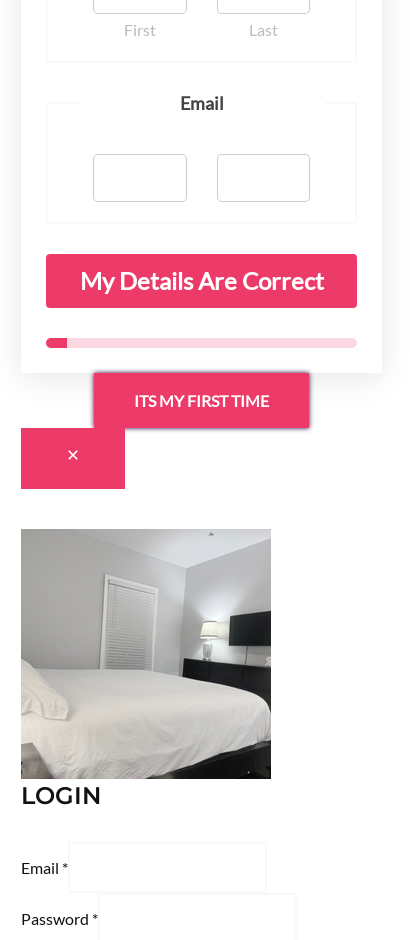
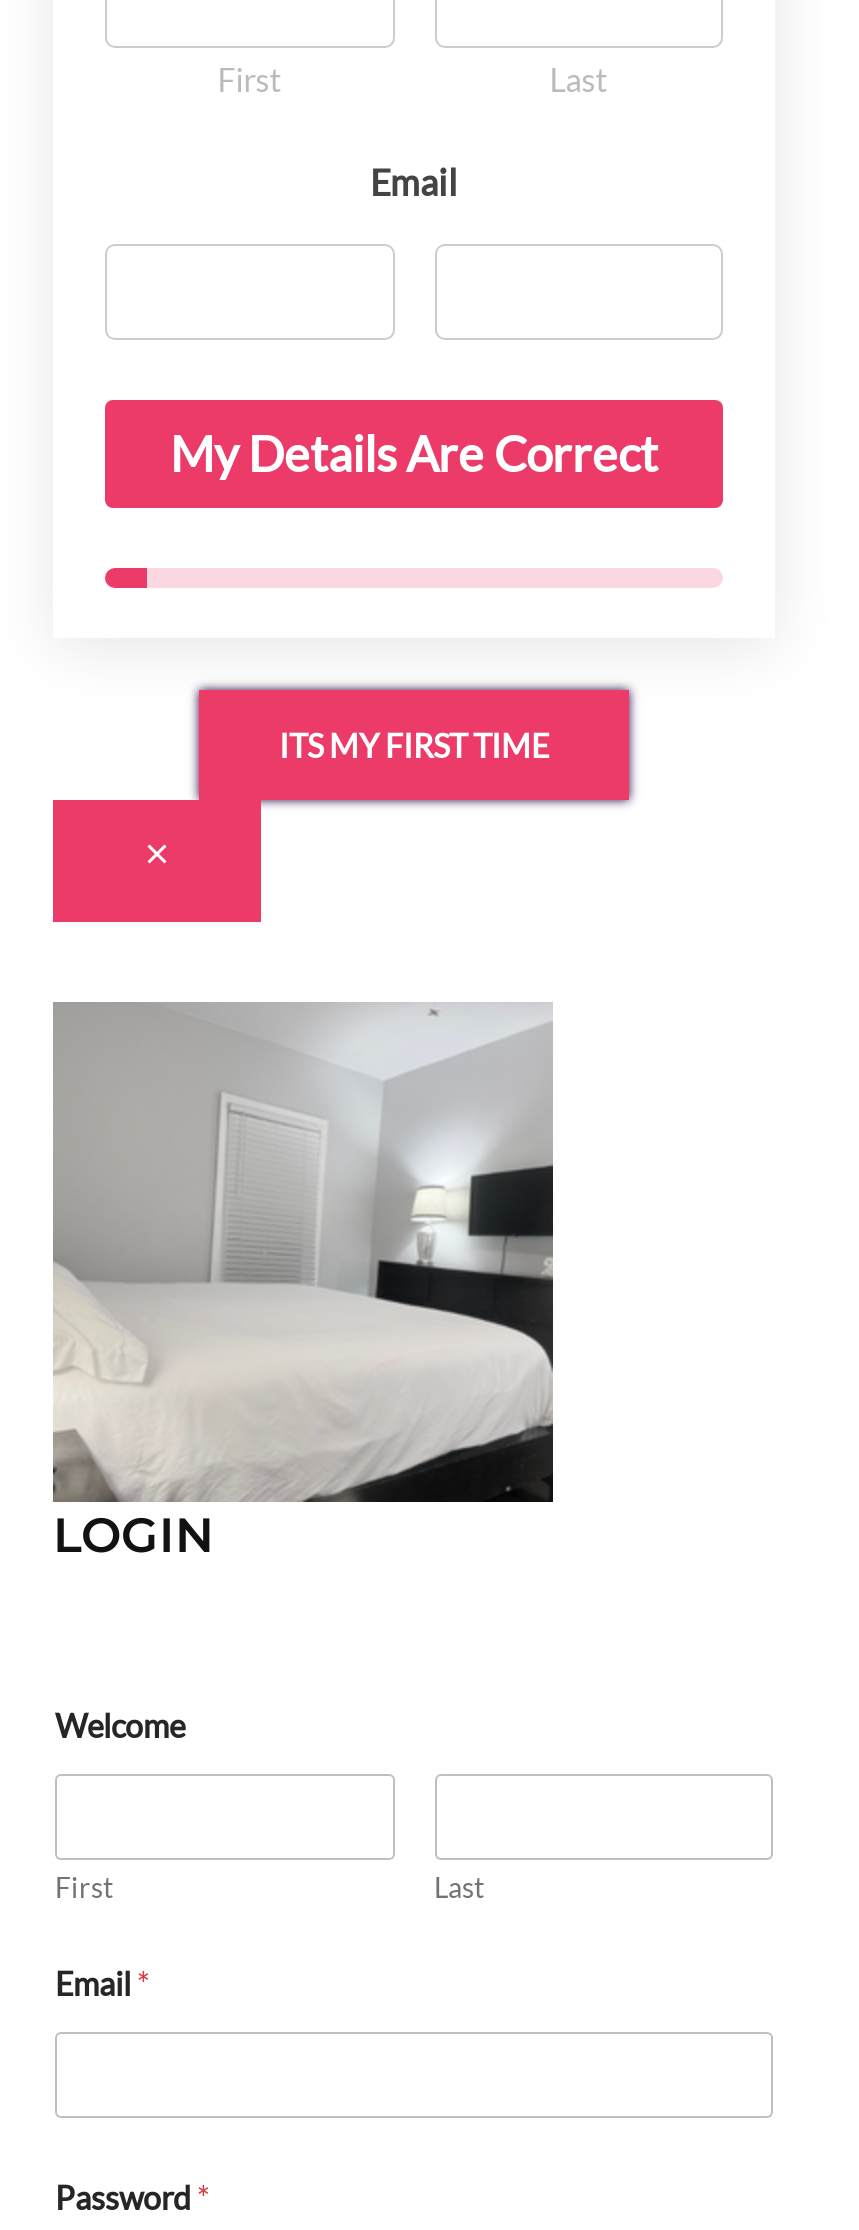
moved up: Email

moved up: My Details Are Correct

moved up: [image] | ITS MY FIRST TIME | LOGIN

+ Welcome

+ First
+ Last
